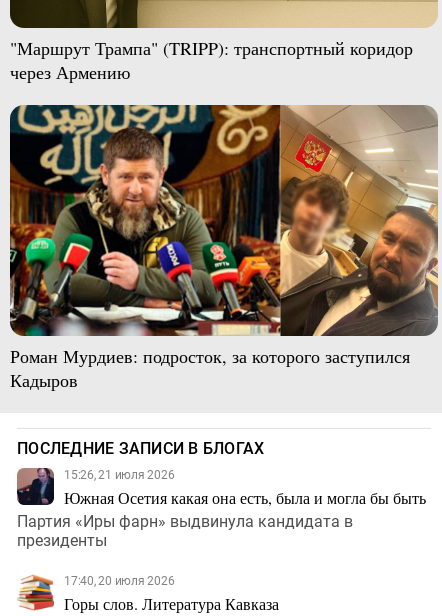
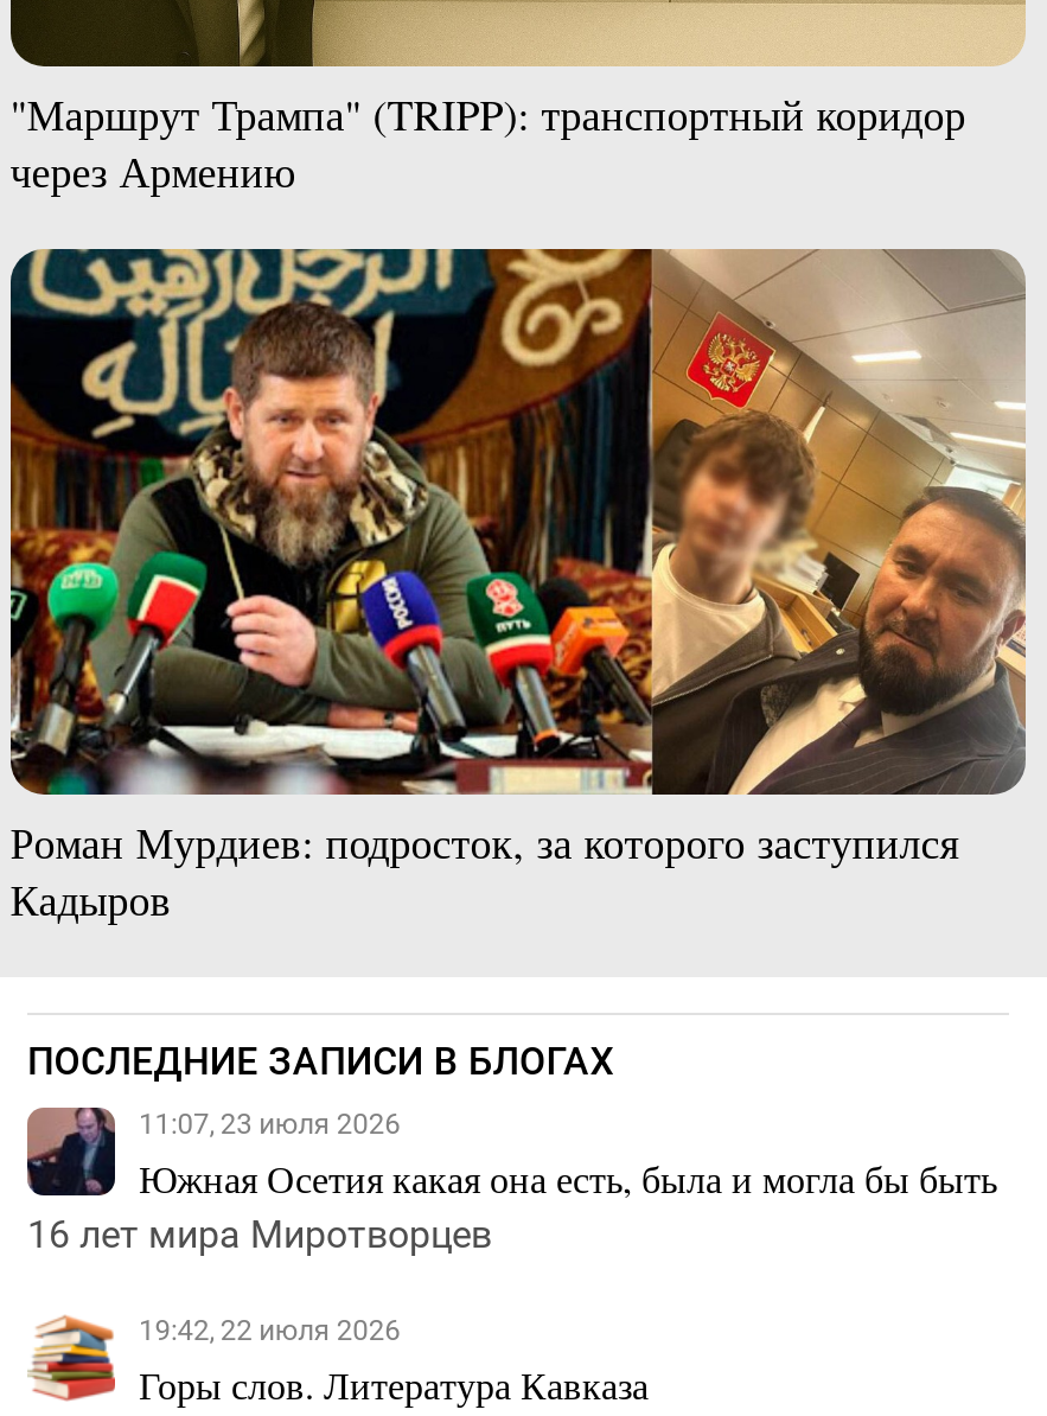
- 15:26, 21 июля 2026
+ 11:07, 23 июля 2026

- Партия «Иры фарн» выдвинула кандидата в
- президенты
+ 16 лет мира Миротворцев

- 17:40, 20 июля 2026
+ 19:42, 22 июля 2026
